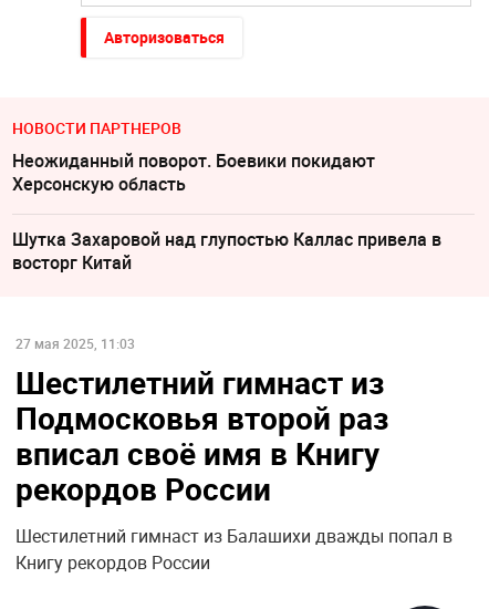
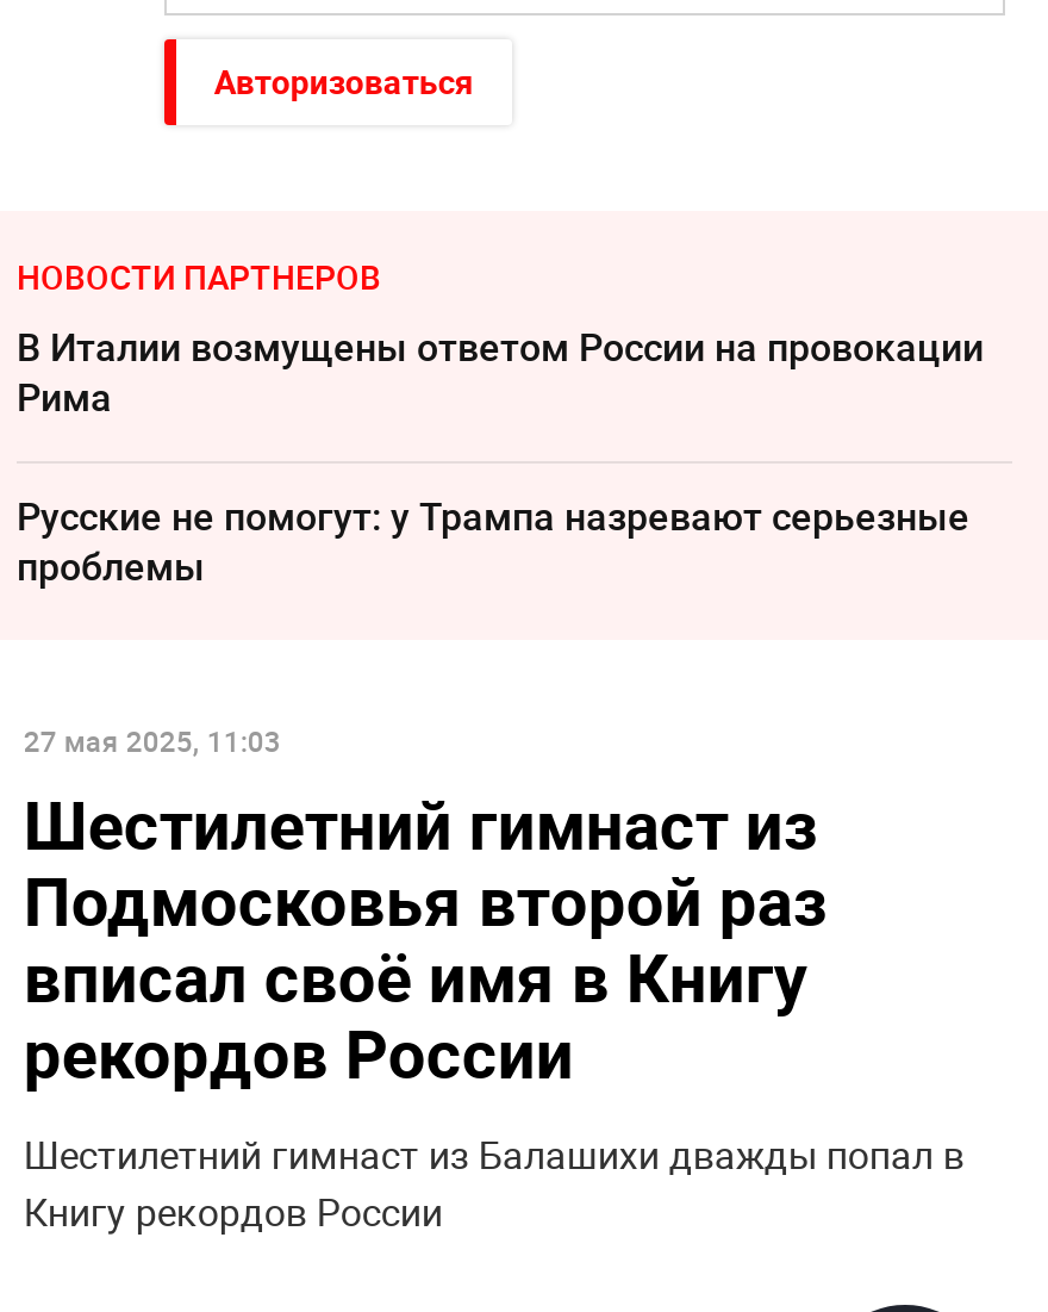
- Неожиданный поворот. Боевики покидают
- Херсонскую область
+ В Италии возмущены ответом России на провокации
+ Рима

- Шутка Захаровой над глупостью Каллас привела в
- восторг Китай
+ Русские не помогут: у Трампа назревают серьезные
+ проблемы
